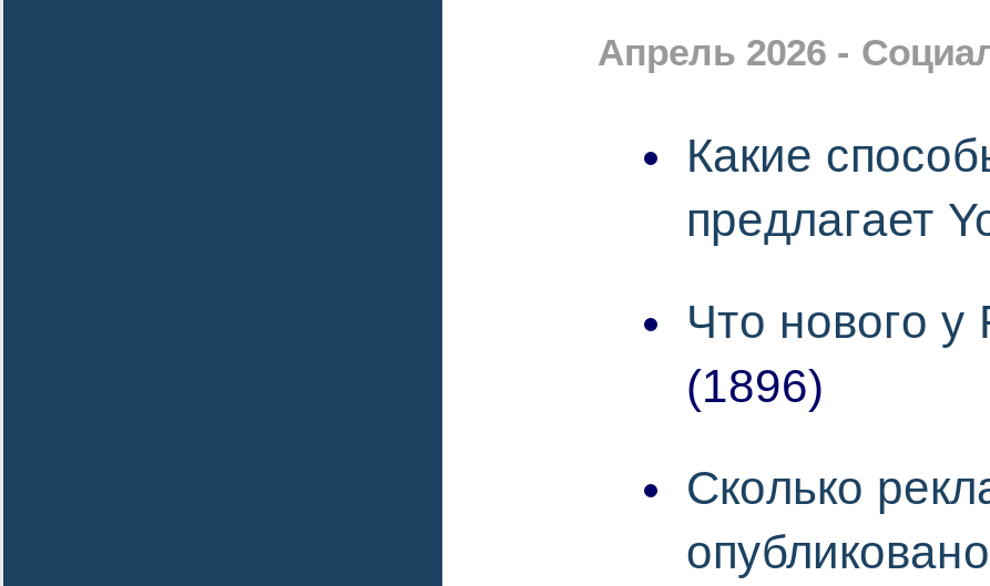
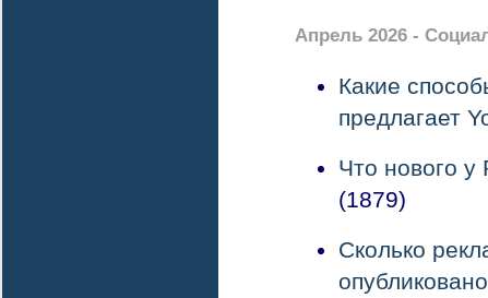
- (1896)
+ (1879)
